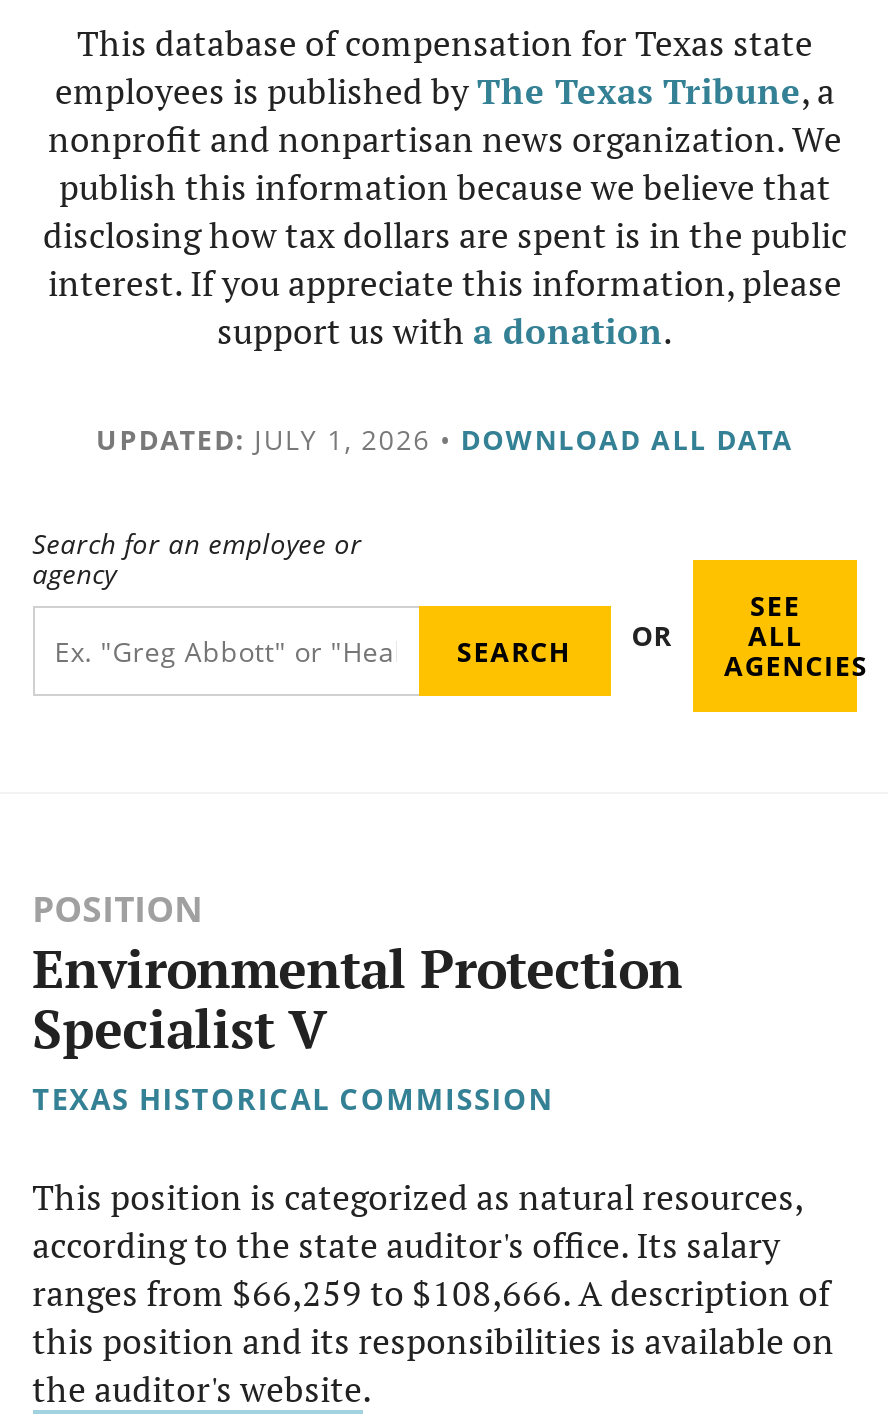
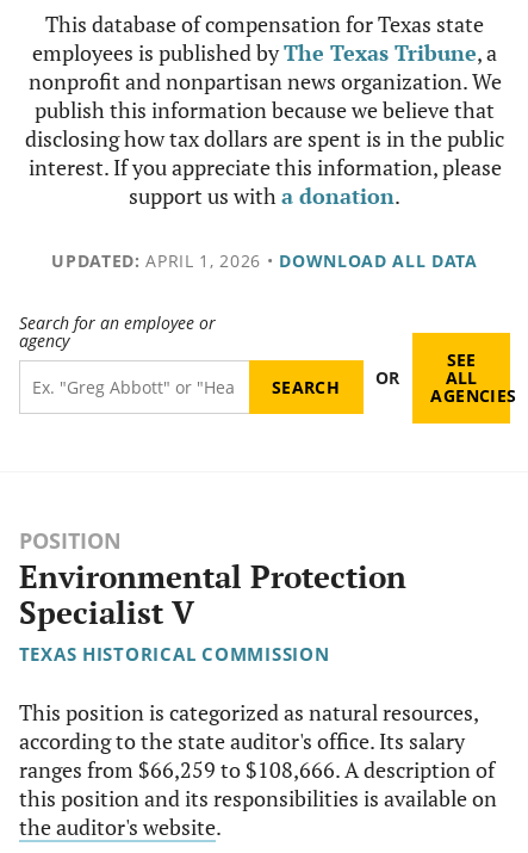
- UPDATED: JULY 1, 2026 • DOWNLOAD ALL DATA
+ UPDATED: APRIL 1, 2026 • DOWNLOAD ALL DATA
